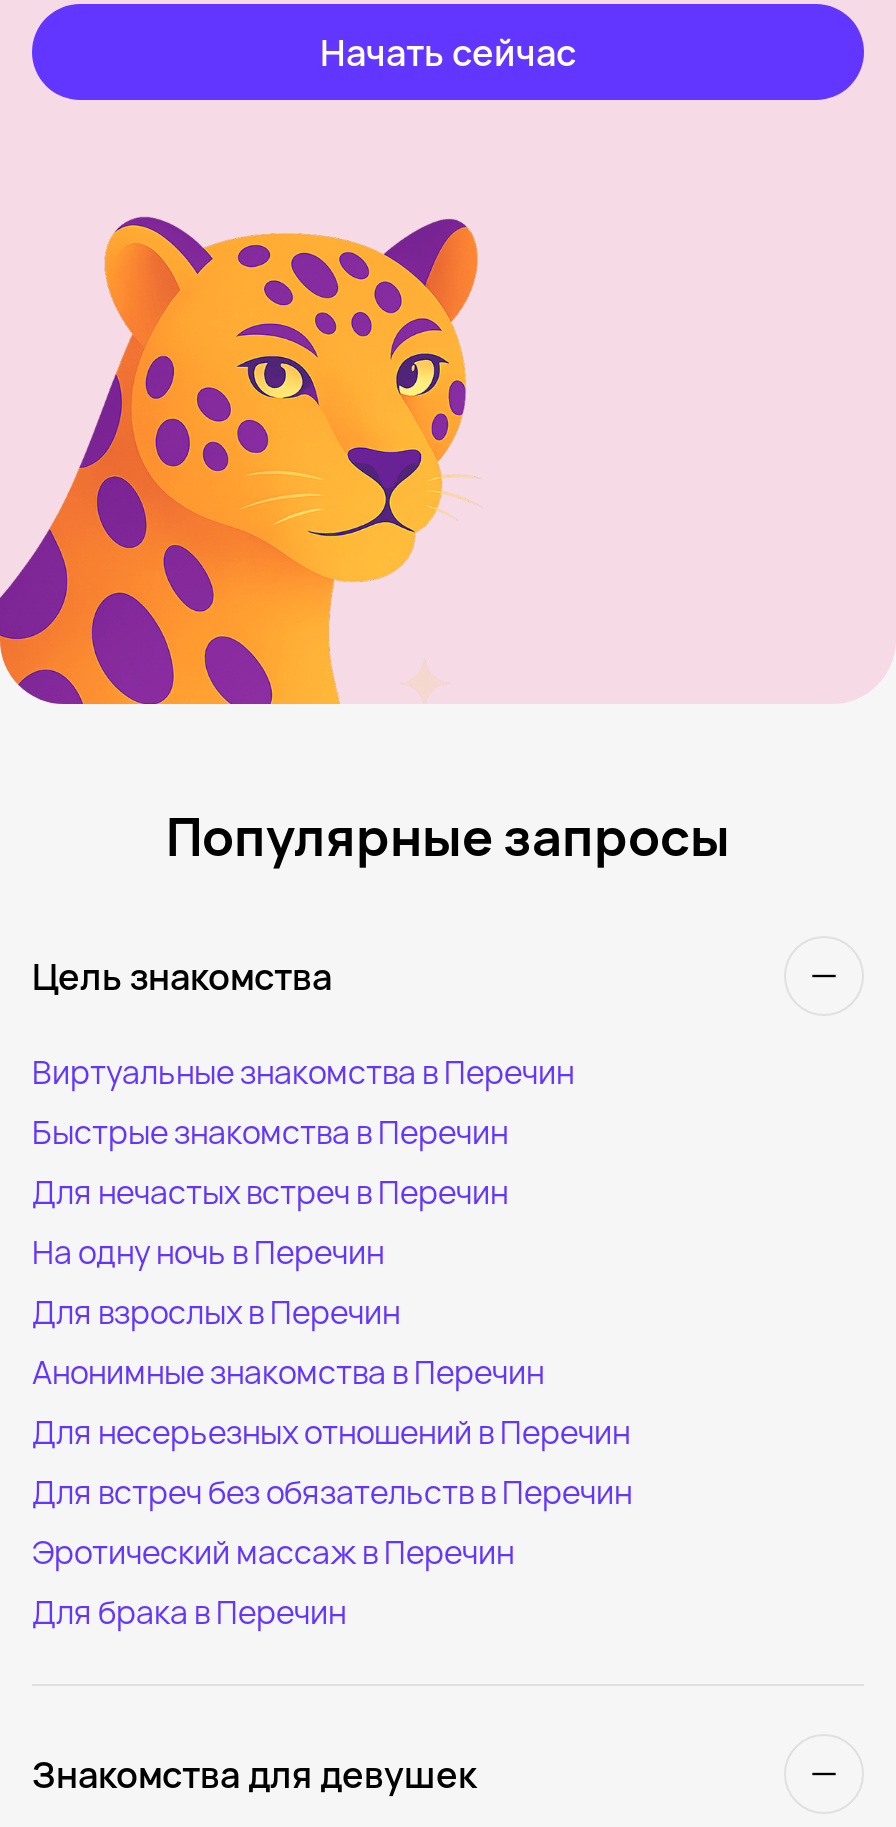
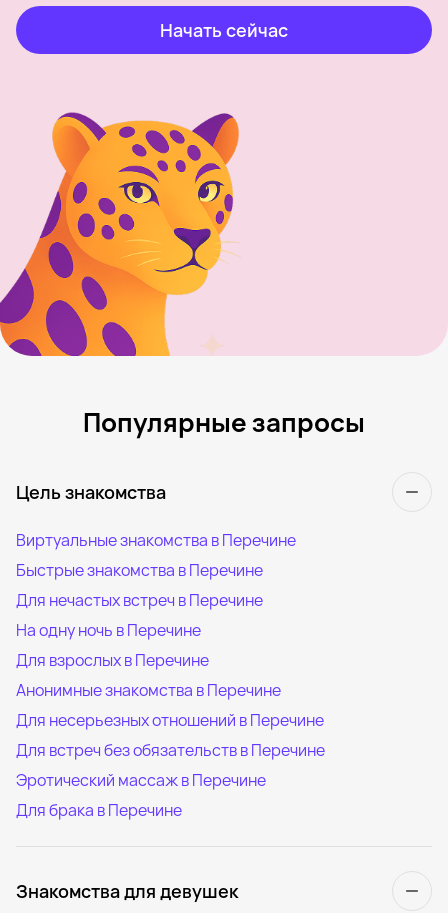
- Виртуальные знакомства в Перечин
+ Виртуальные знакомства в Перечине

- Быстрые знакомства в Перечин
+ Быстрые знакомства в Перечине

- Для нечастых встреч в Перечин
+ Для нечастых встреч в Перечине

- На одну ночь в Перечин
+ На одну ночь в Перечине

- Для взрослых в Перечин
+ Для взрослых в Перечине

- Анонимные знакомства в Перечин
+ Анонимные знакомства в Перечине

- Для несерьезных отношений в Перечин
+ Для несерьезных отношений в Перечине

- Для встреч без обязательств в Перечин
+ Для встреч без обязательств в Перечине

- Эротический массаж в Перечин
+ Эротический массаж в Перечине

- Для брака в Перечин
+ Для брака в Перечине
